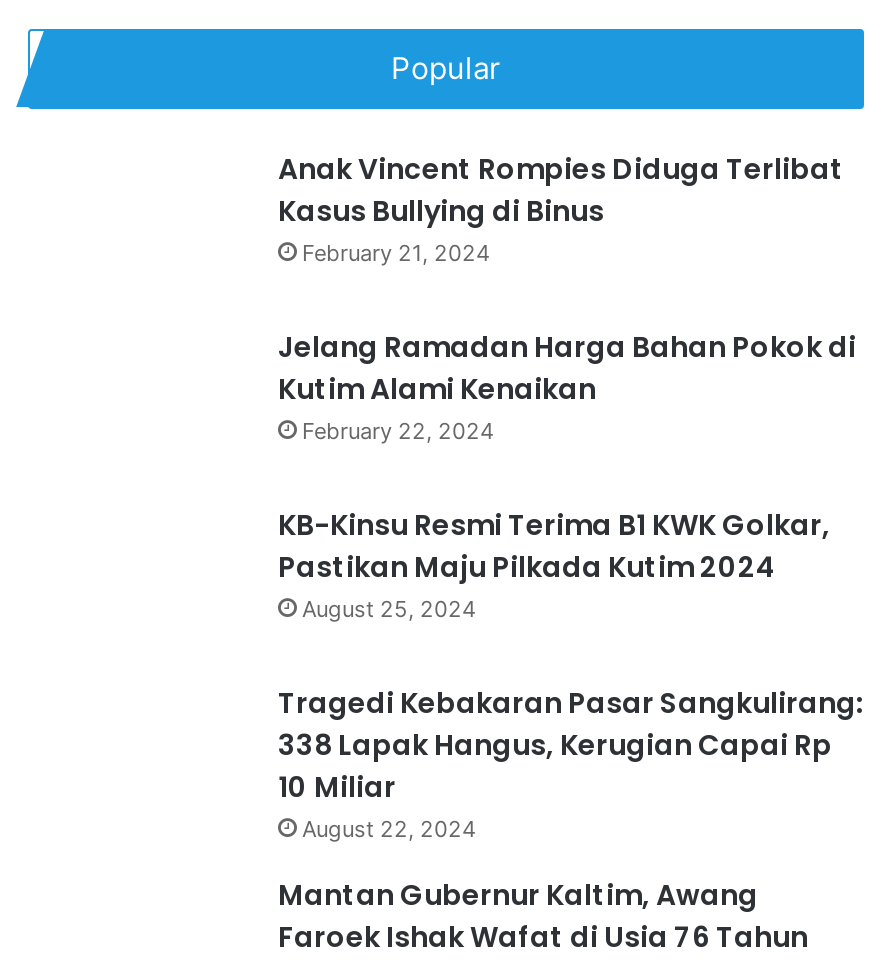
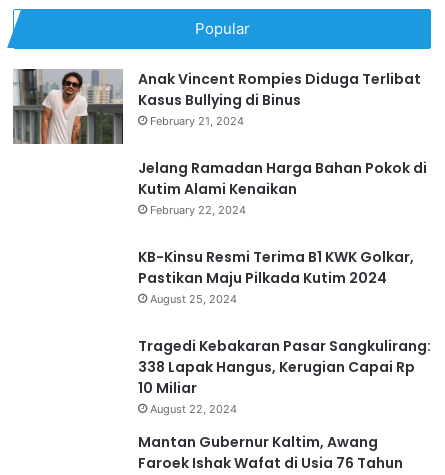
+ [image]
